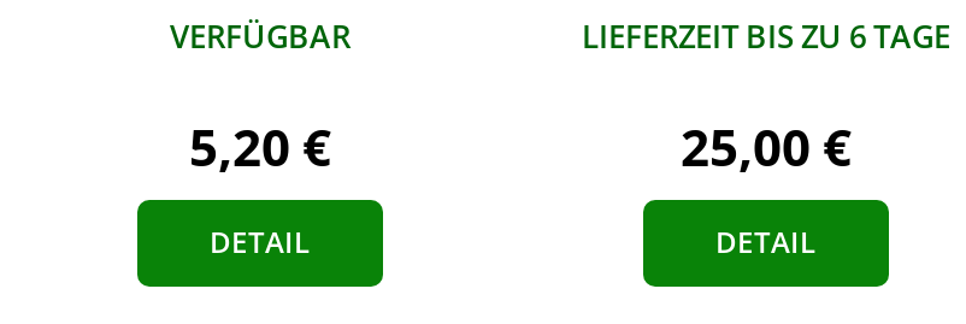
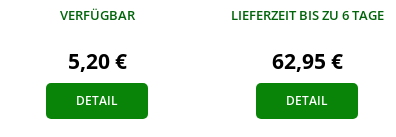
- 25,00 €
+ 62,95 €
